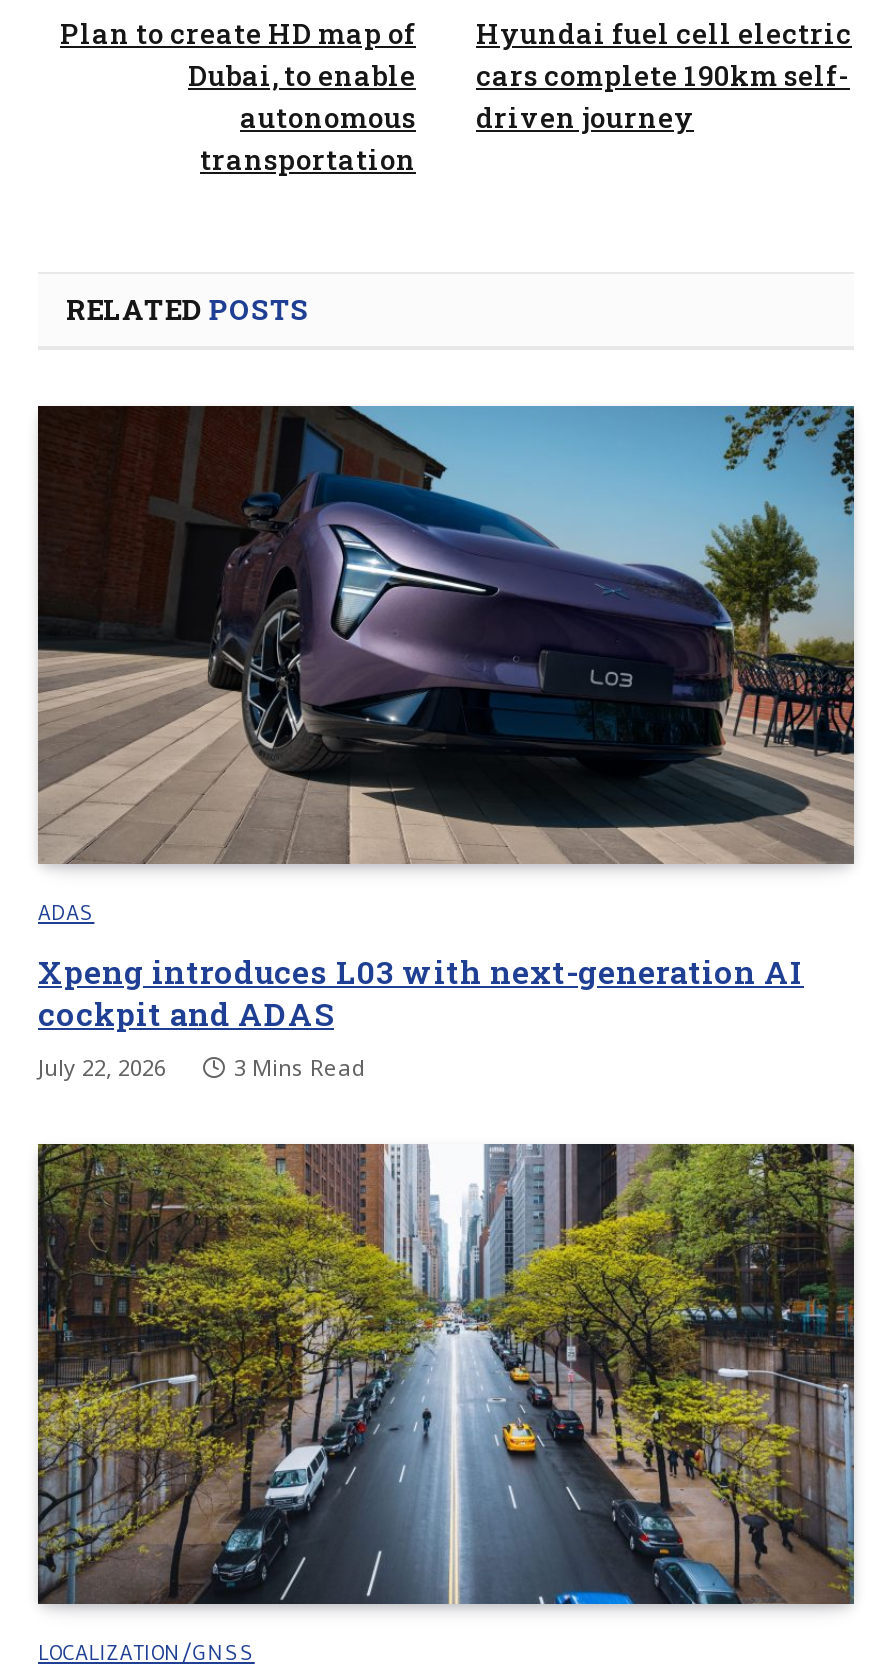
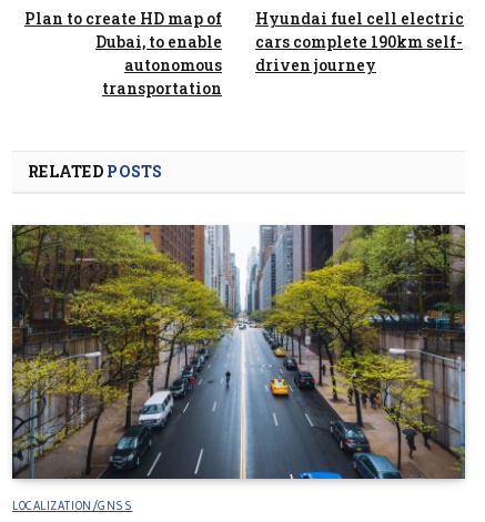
- [image]
- ADAS
- Xpeng introduces L03 with next-generation AI
- cockpit and ADAS
- July 22, 2026
- 3 Mins Read
